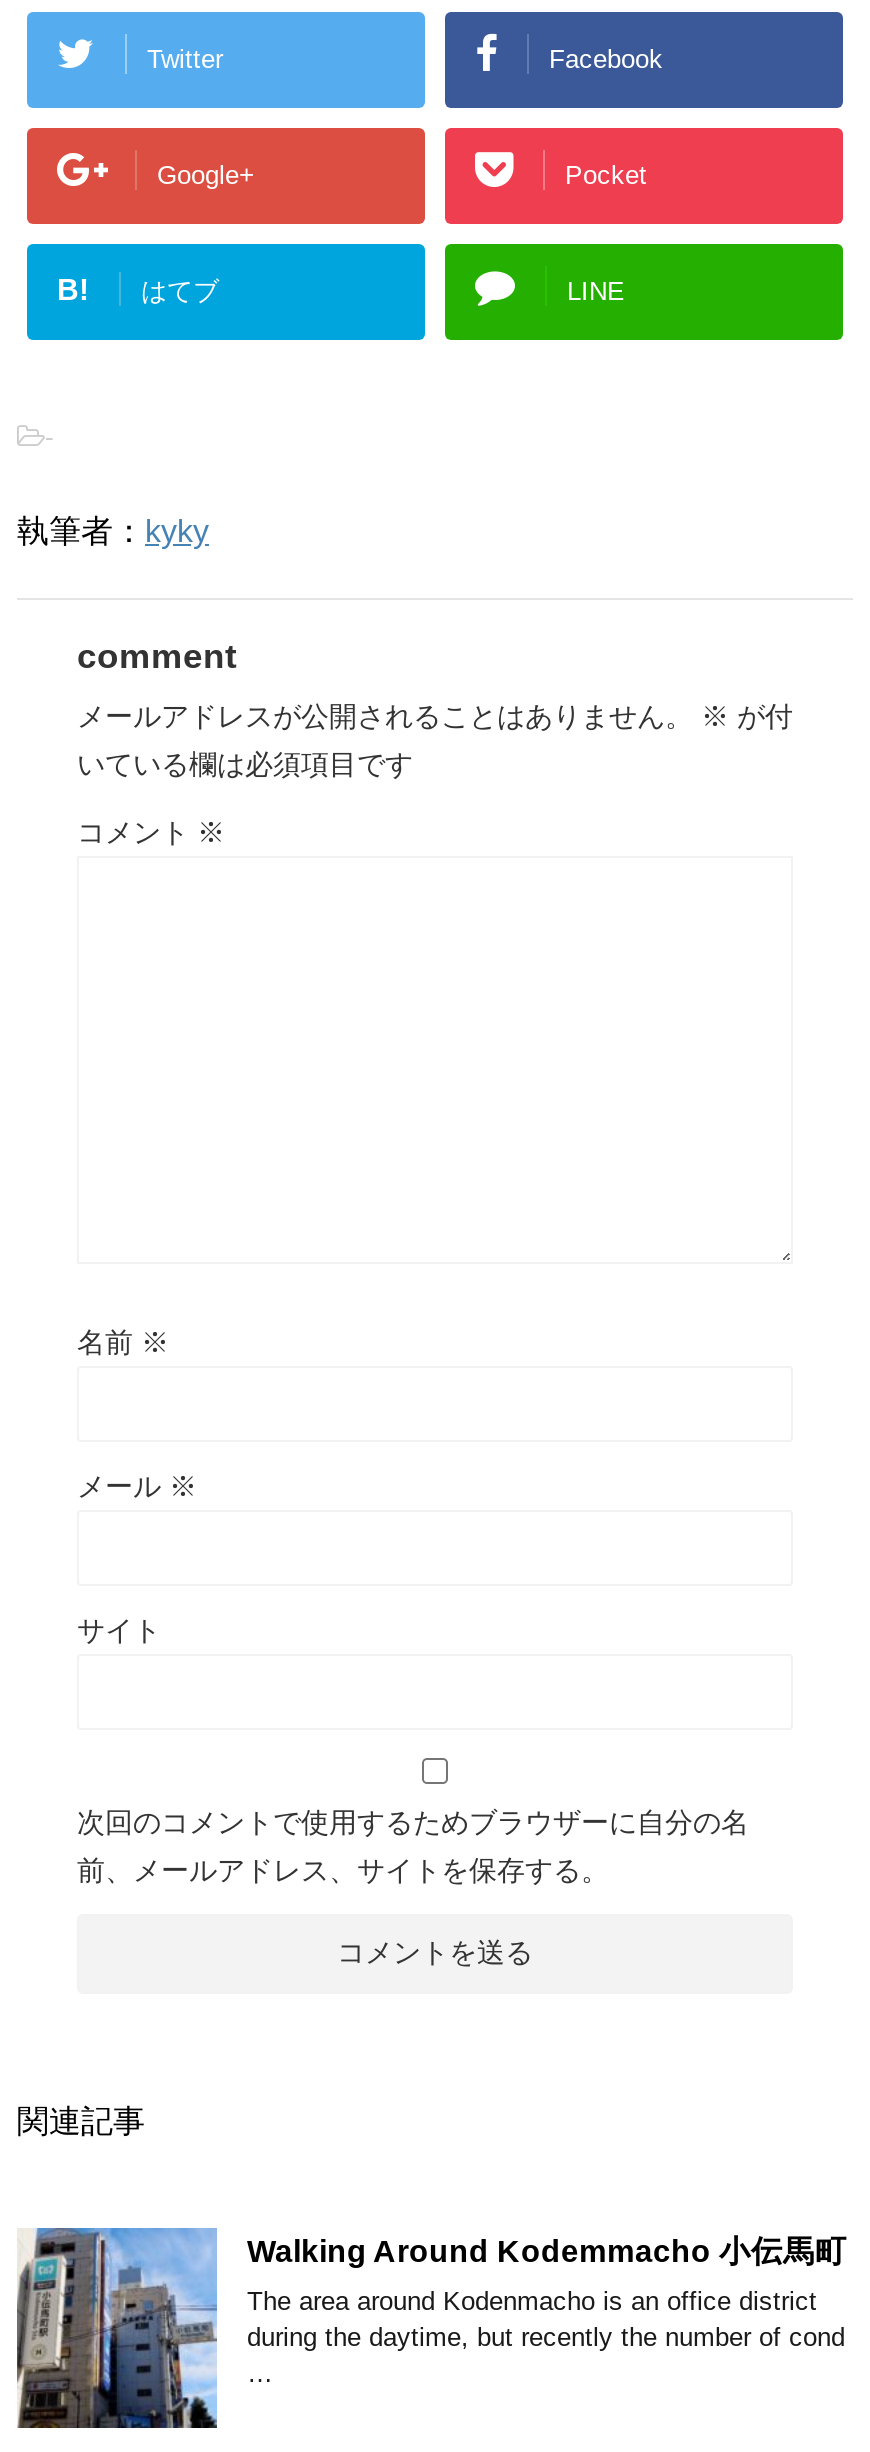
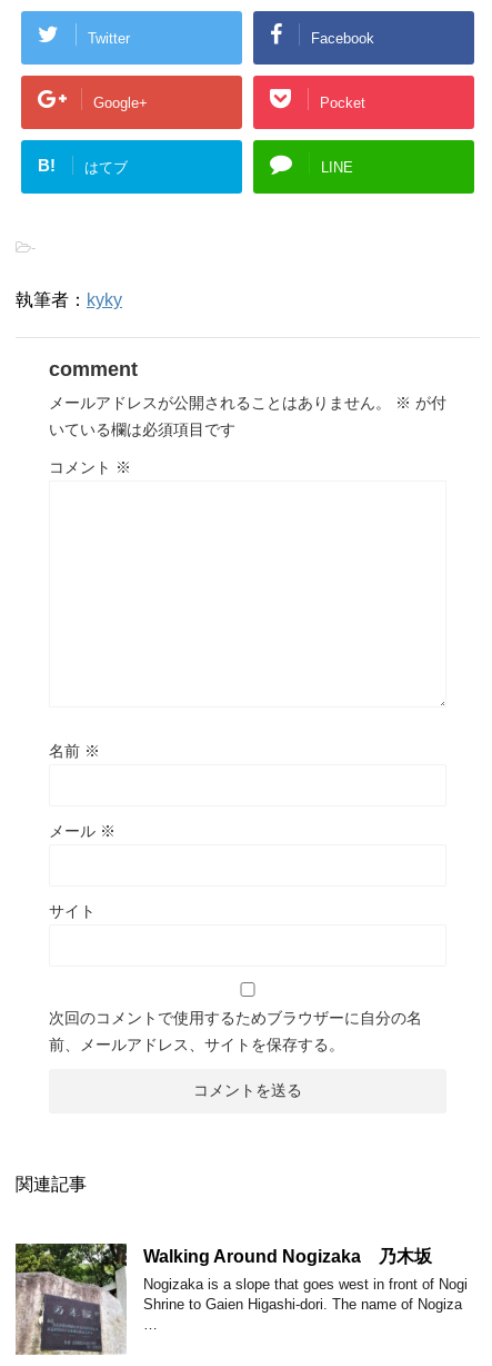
- [image]
- Walking Around Kodemmacho 小伝馬町
+ [image]
+ Walking Around Nogizaka 乃木坂

- The area around Kodenmacho is an office district
- during the daytime, but recently the number of cond
+ Nogizaka is a slope that goes west in front of Nogi
+ Shrine to Gaien Higashi-dori. The name of Nogiza
